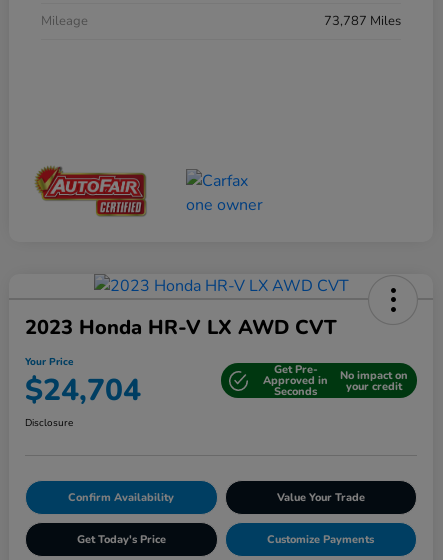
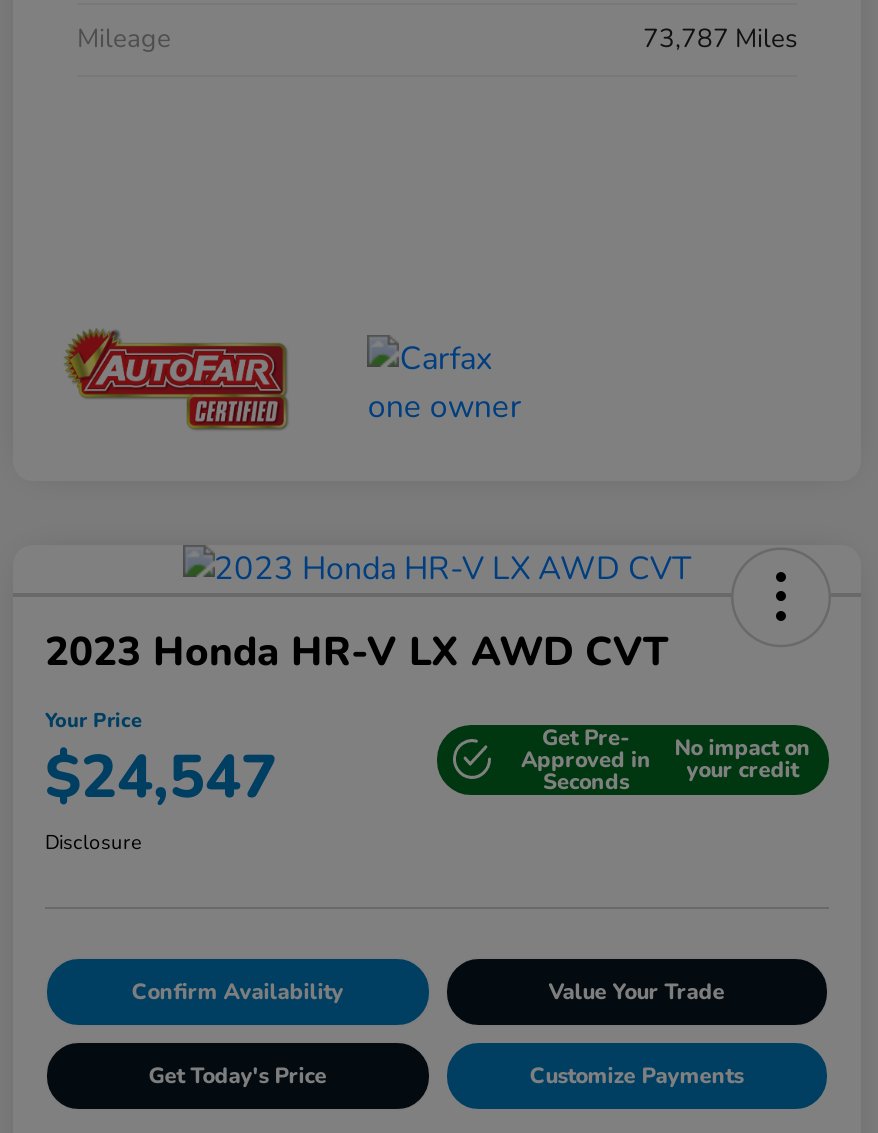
- $24,704
+ $24,547
